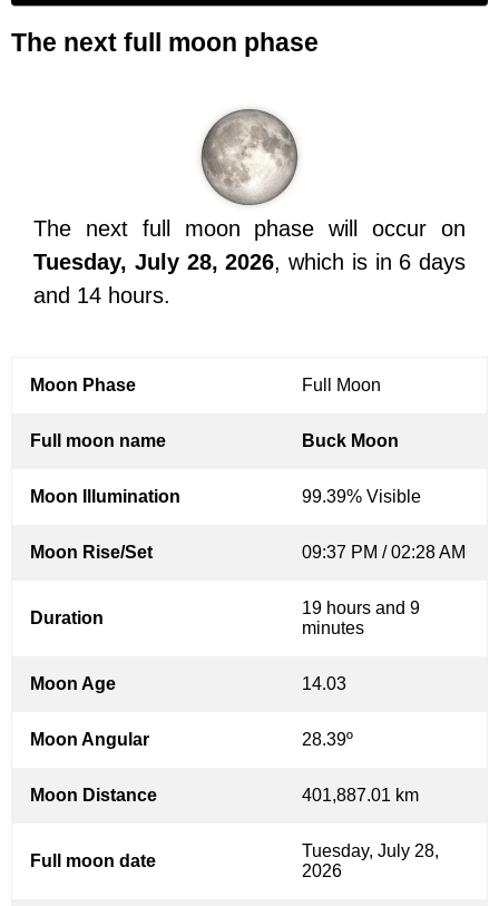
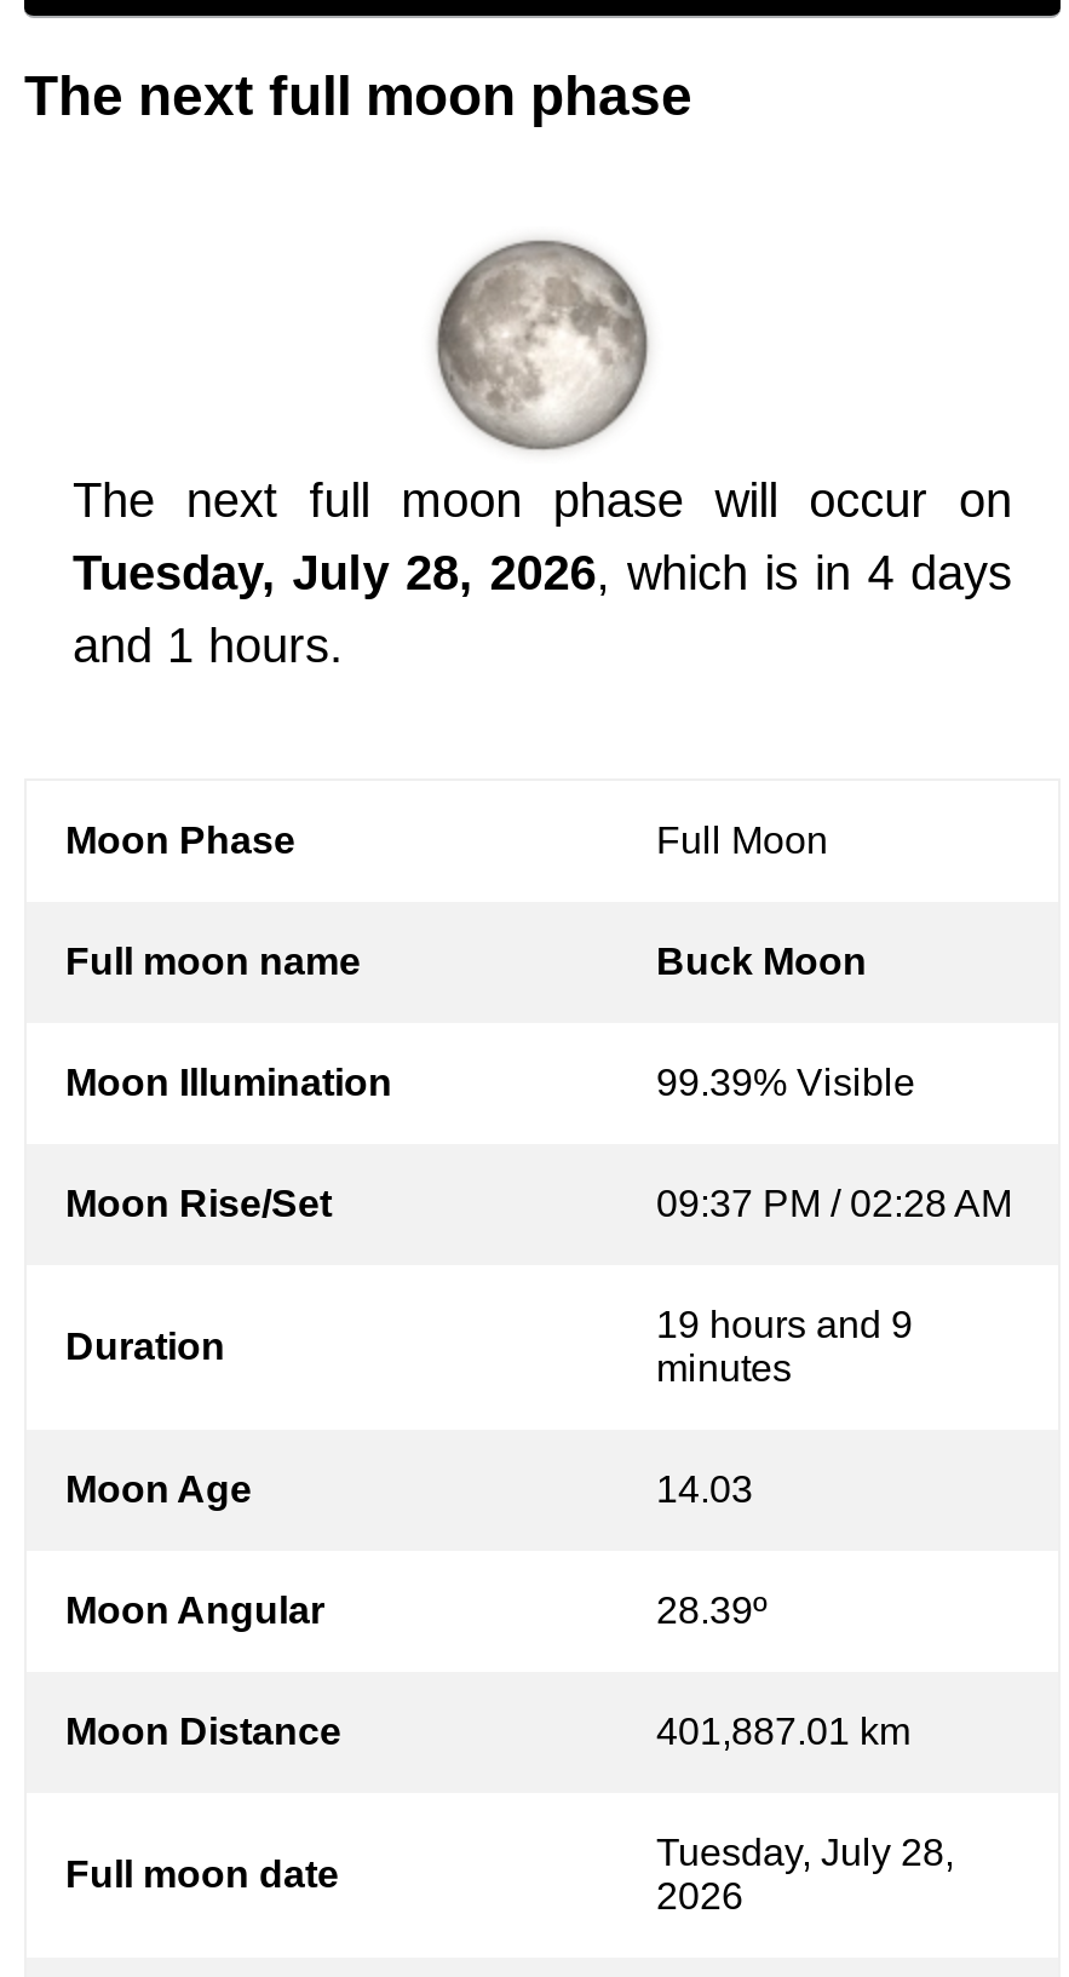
- Tuesday, July 28, 2026, which is in 6 days
+ Tuesday, July 28, 2026, which is in 4 days

- and 14 hours.
+ and 1 hours.
